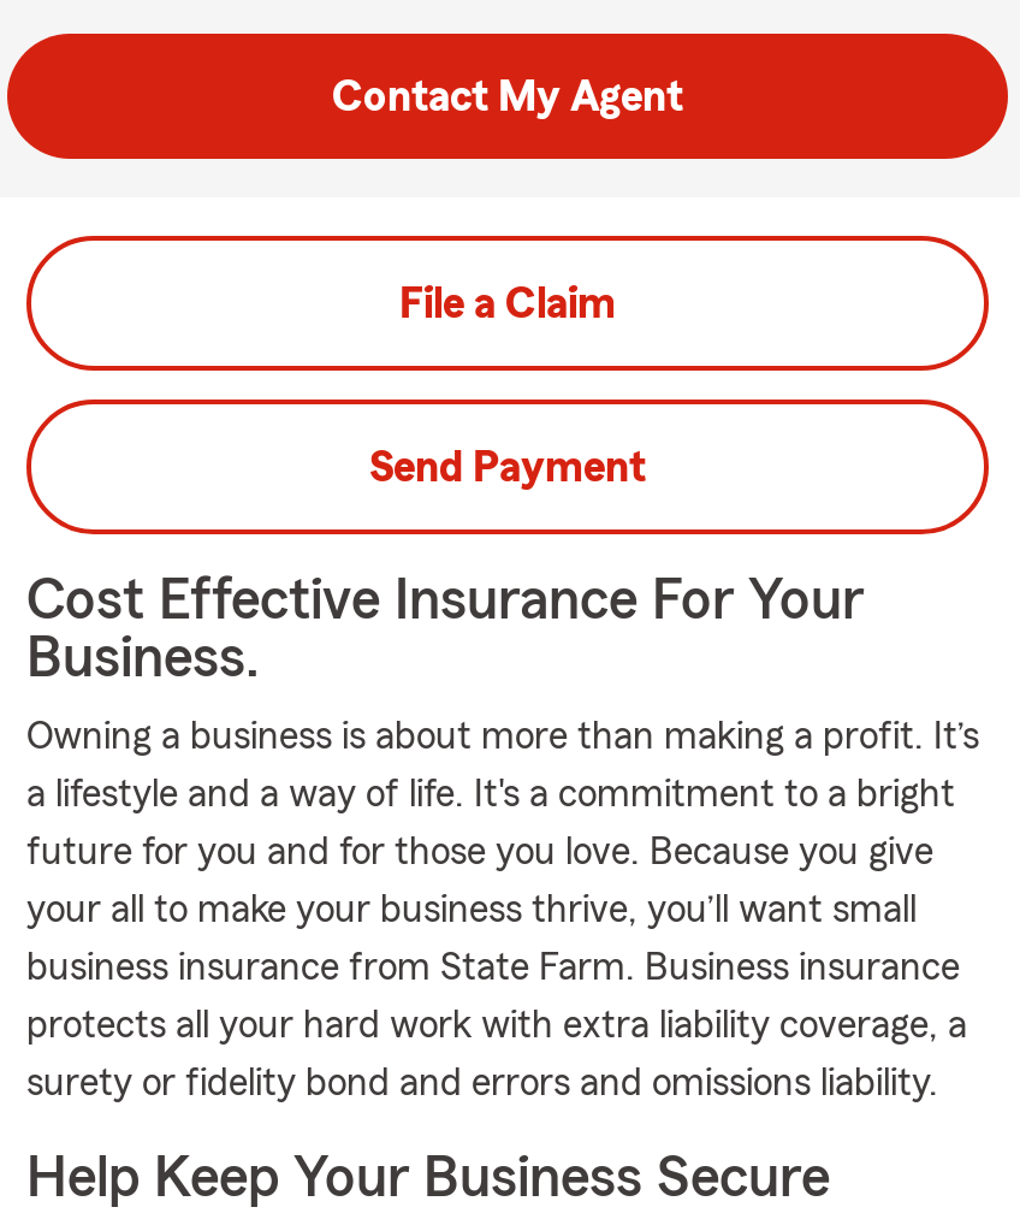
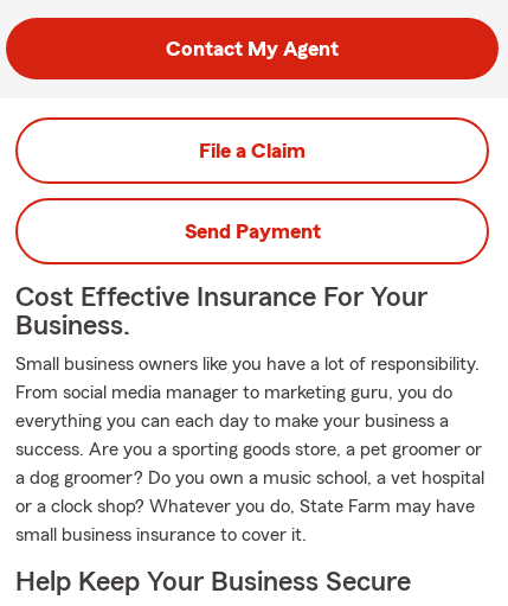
- Owning a business is about more than making a profit. It’s
+ Small business owners like you have a lot of responsibility.

- a lifestyle and a way of life. It's a commitment to a bright
+ From social media manager to marketing guru, you do

- future for you and for those you love. Because you give
+ everything you can each day to make your business a

- your all to make your business thrive, you’ll want small
+ success. Are you a sporting goods store, a pet groomer or

- business insurance from State Farm. Business insurance
+ a dog groomer? Do you own a music school, a vet hospital

- protects all your hard work with extra liability coverage, a
+ or a clock shop? Whatever you do, State Farm may have

- surety or fidelity bond and errors and omissions liability.
+ small business insurance to cover it.
